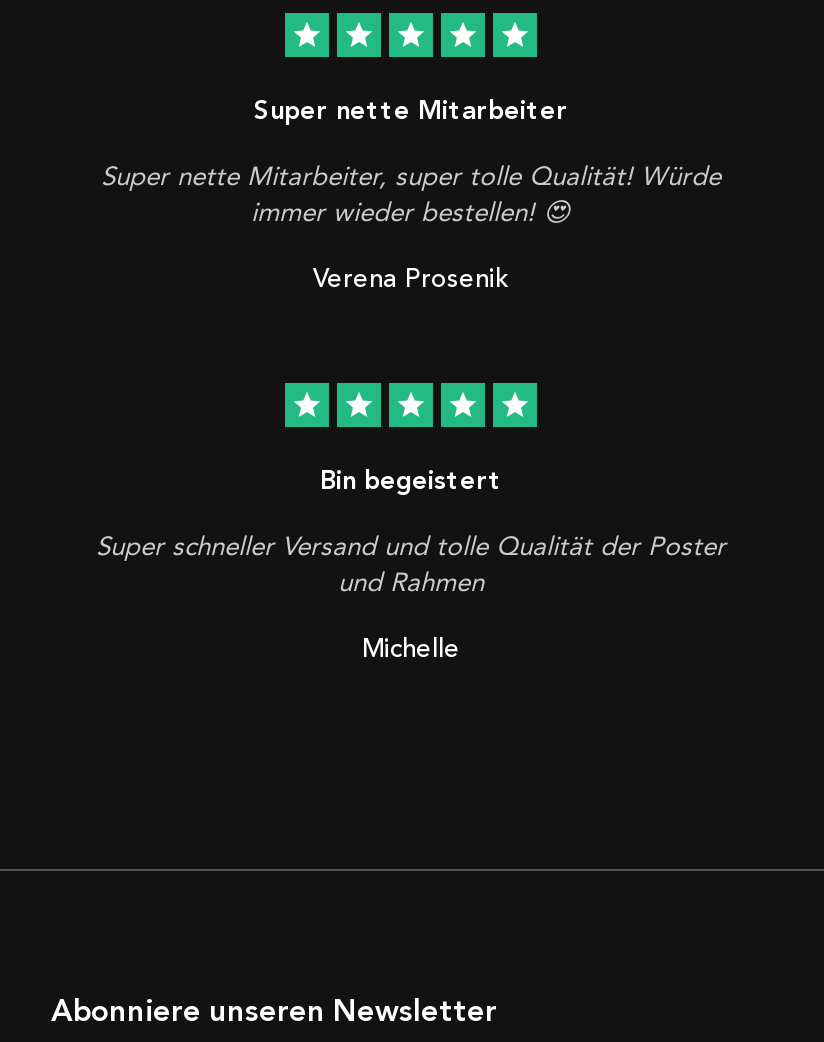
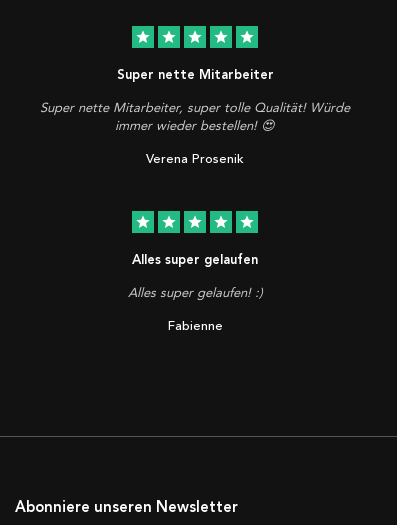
- Bin begeistert
+ Alles super gelaufen

- Super schneller Versand und tolle Qualität der Poster
- und Rahmen
+ Alles super gelaufen! :)

- Michelle
+ Fabienne
